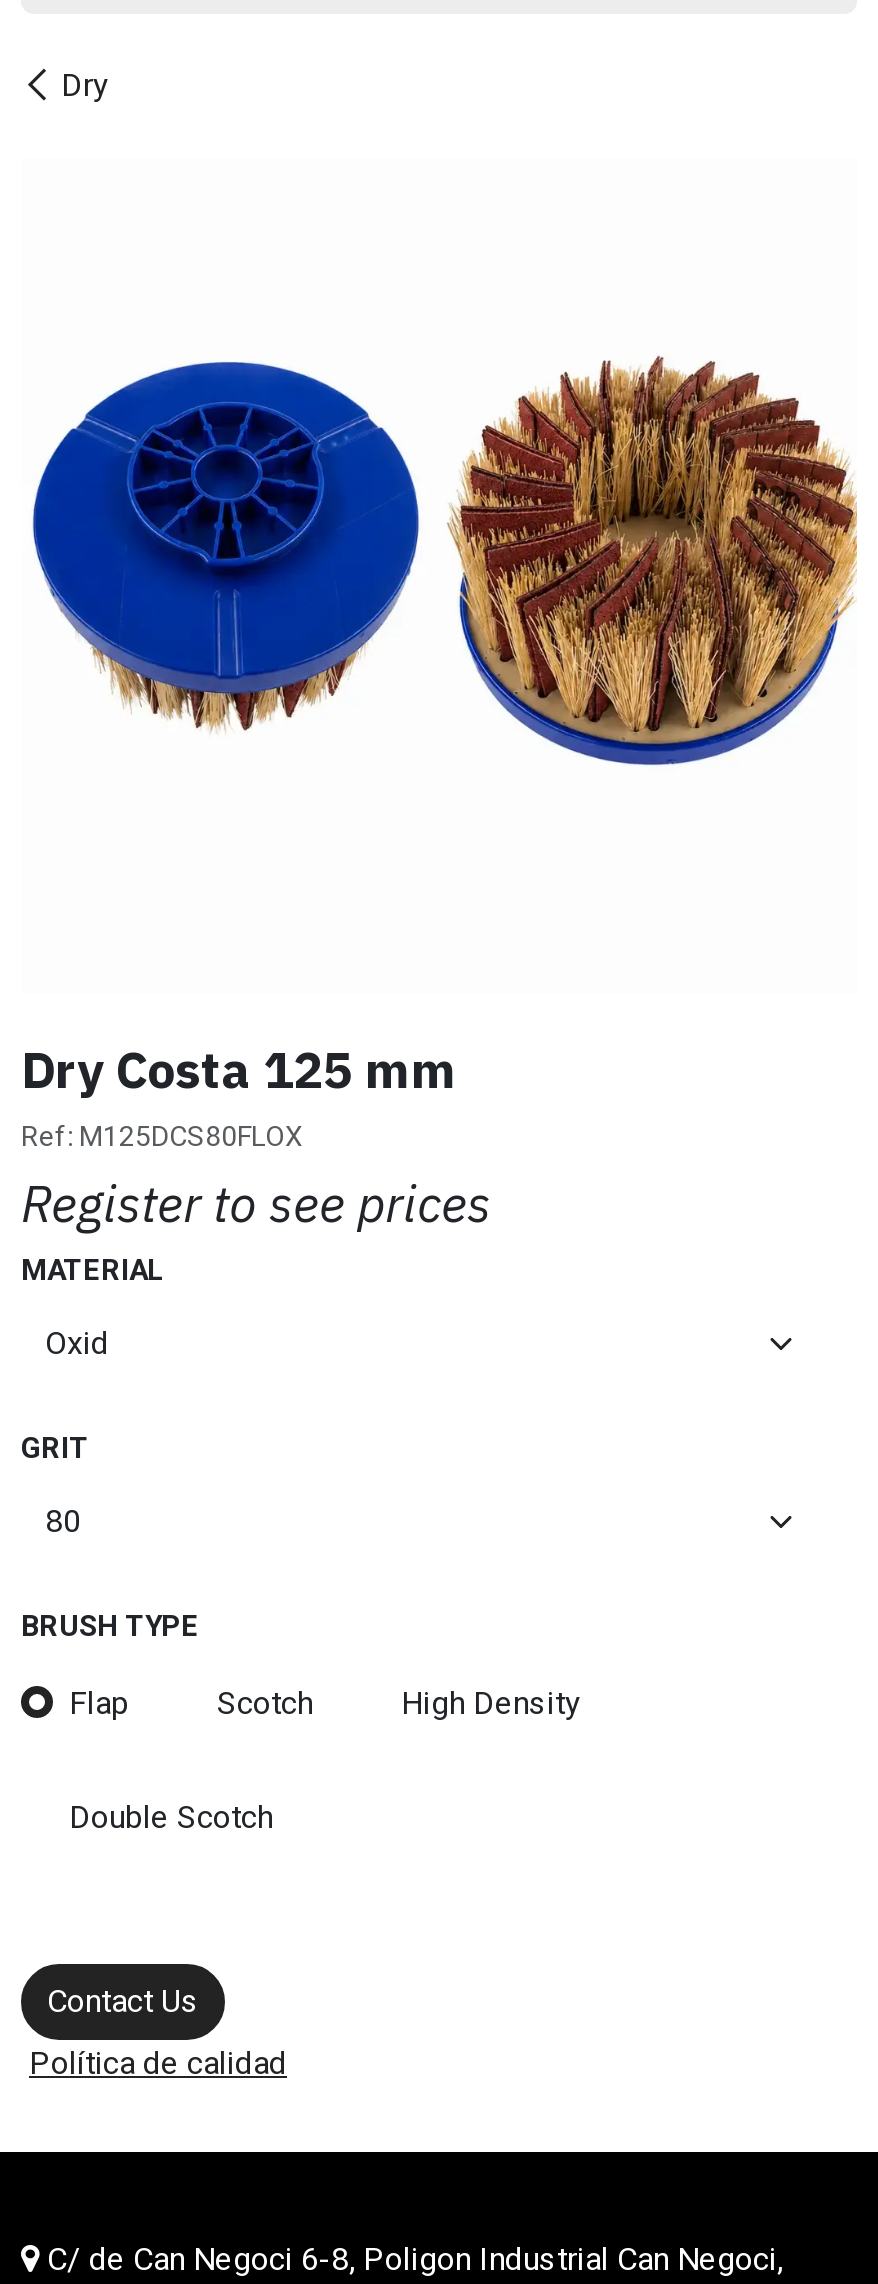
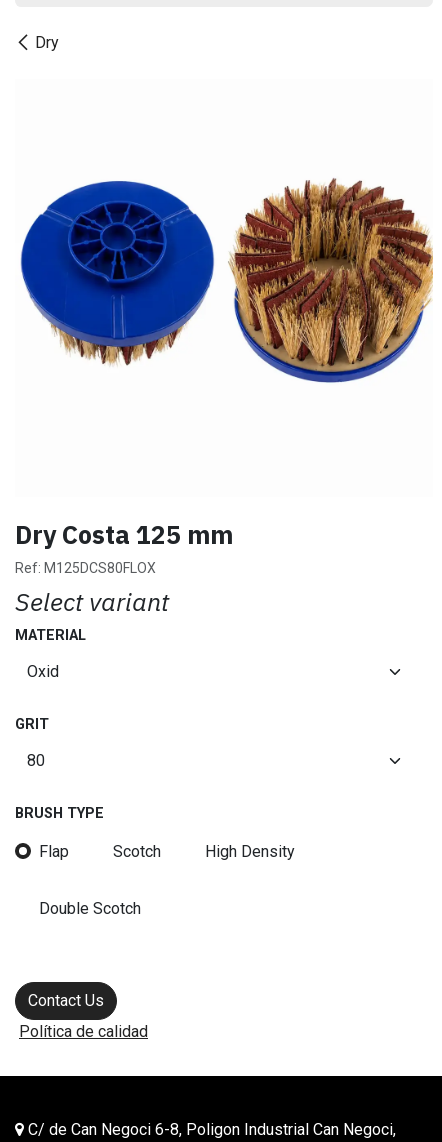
- Register to see prices
+ Select variant
